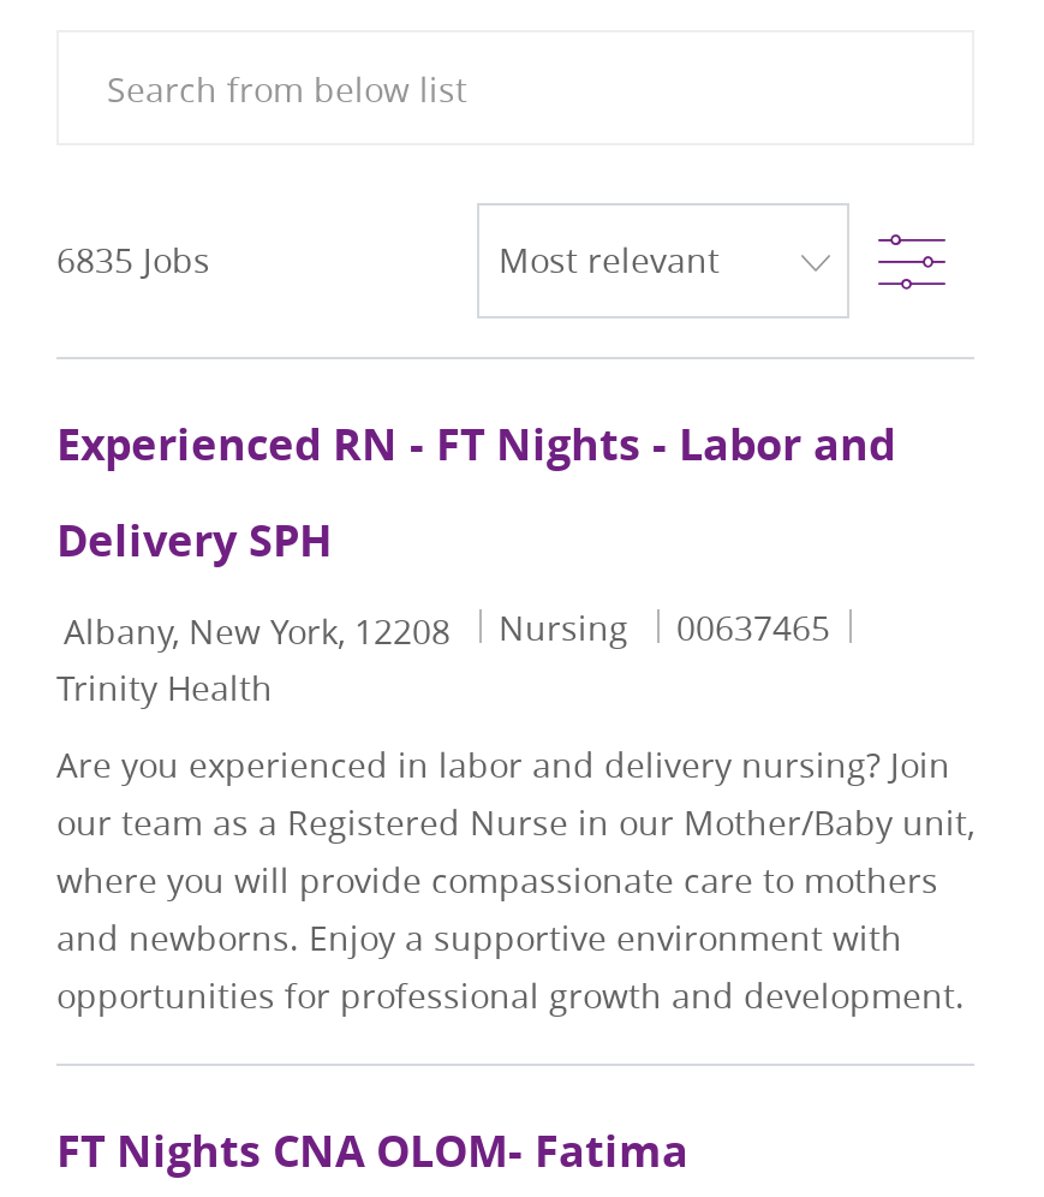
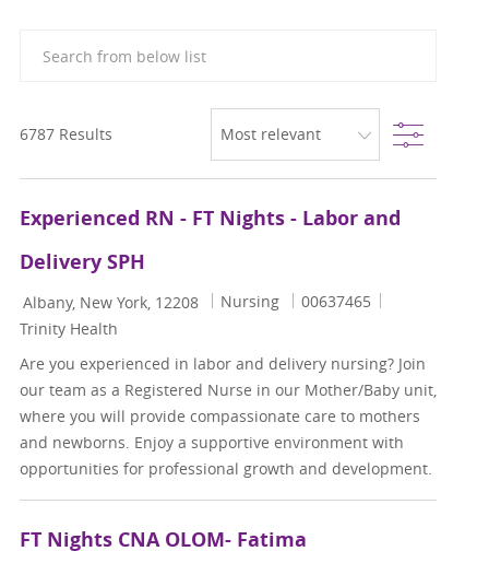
- 6835 Jobs
+ 6787 Results
